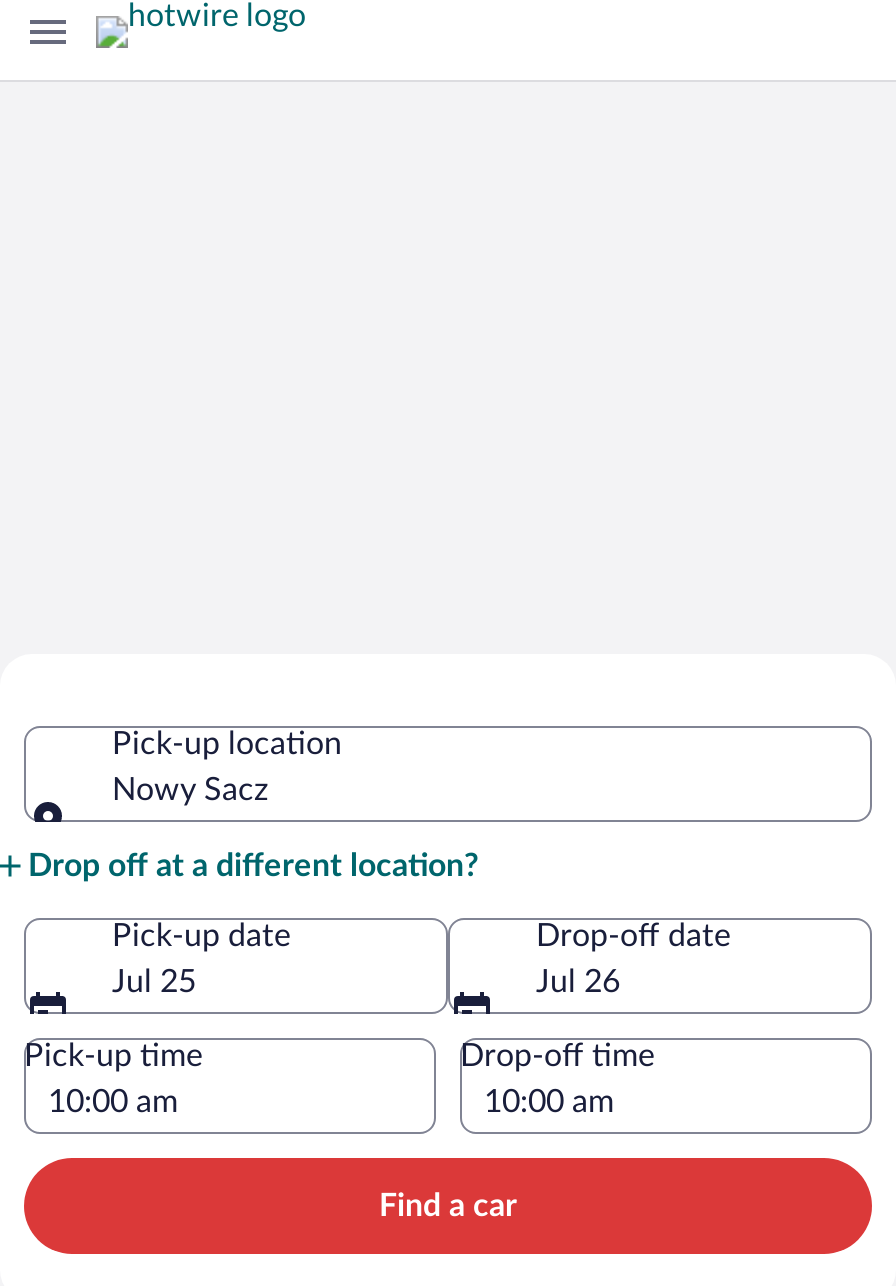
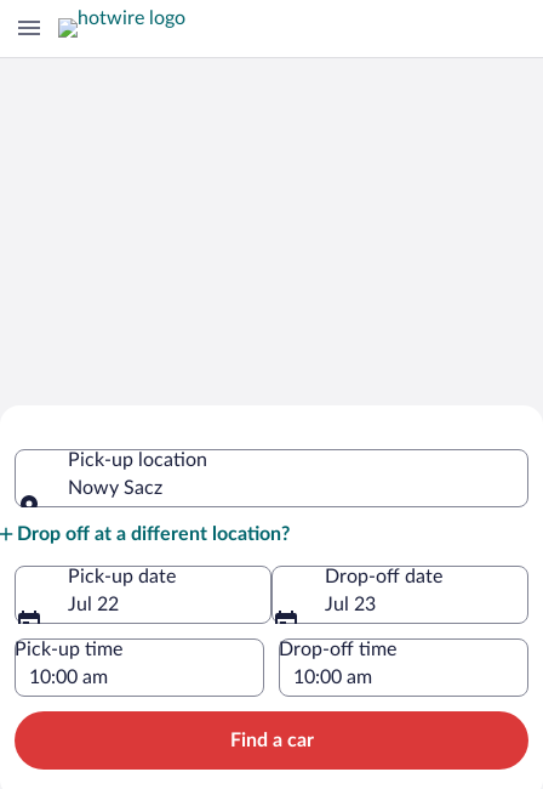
- Jul 25
+ Jul 22

- Jul 26
+ Jul 23
